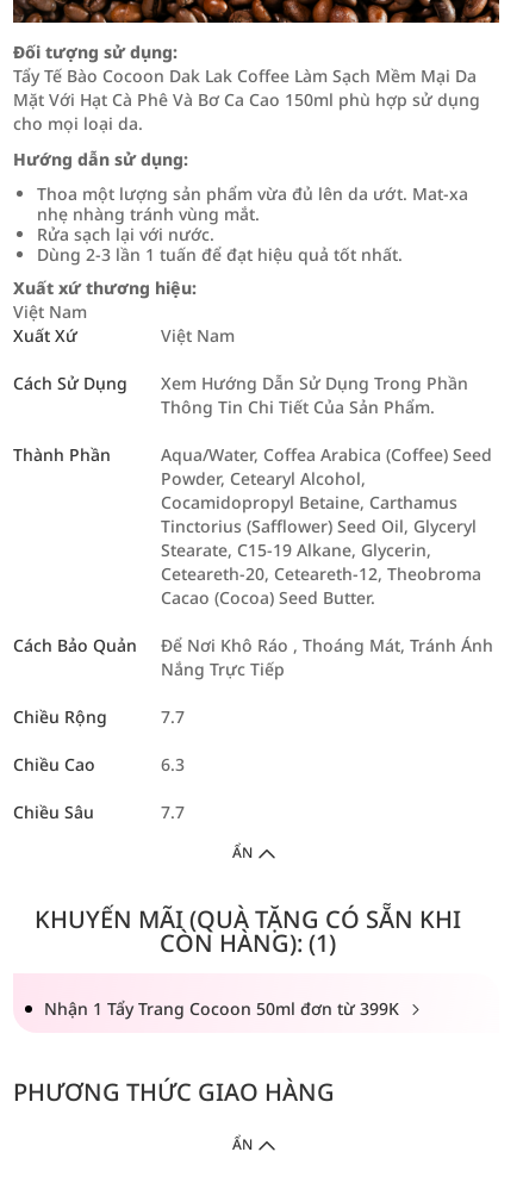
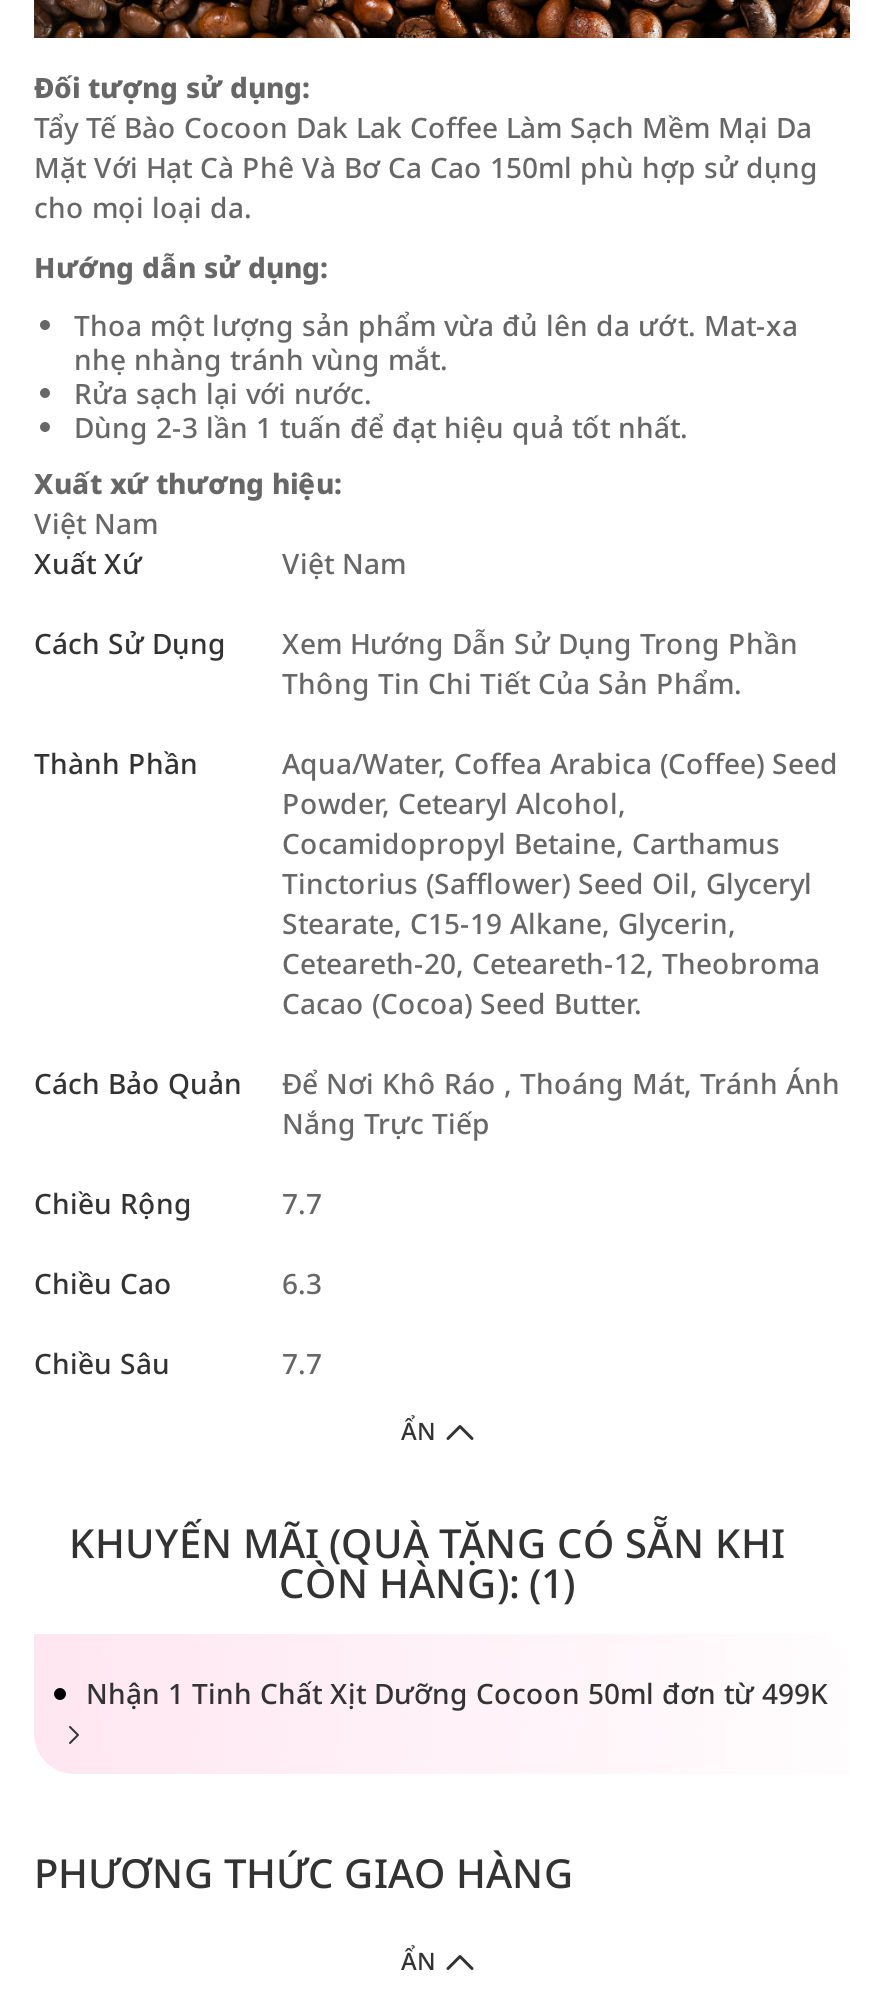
- Nhận 1 Tẩy Trang Cocoon 50ml đơn từ 399K
+ Nhận 1 Tinh Chất Xịt Dưỡng Cocoon 50ml đơn từ 499K
